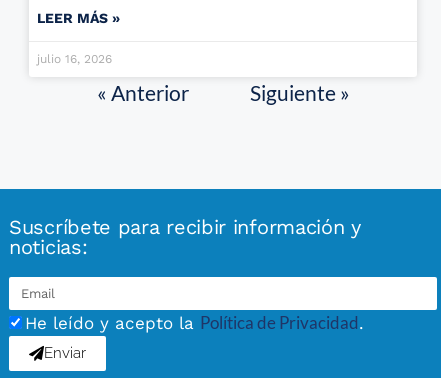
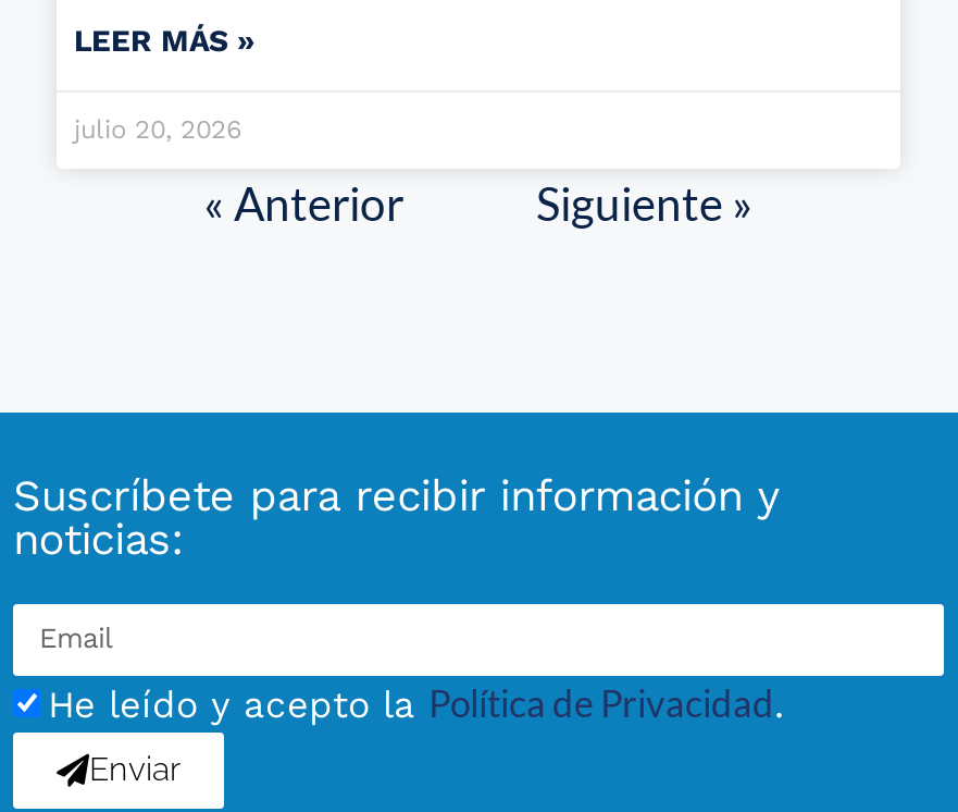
- julio 16, 2026
+ julio 20, 2026
